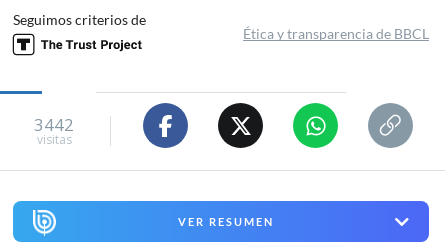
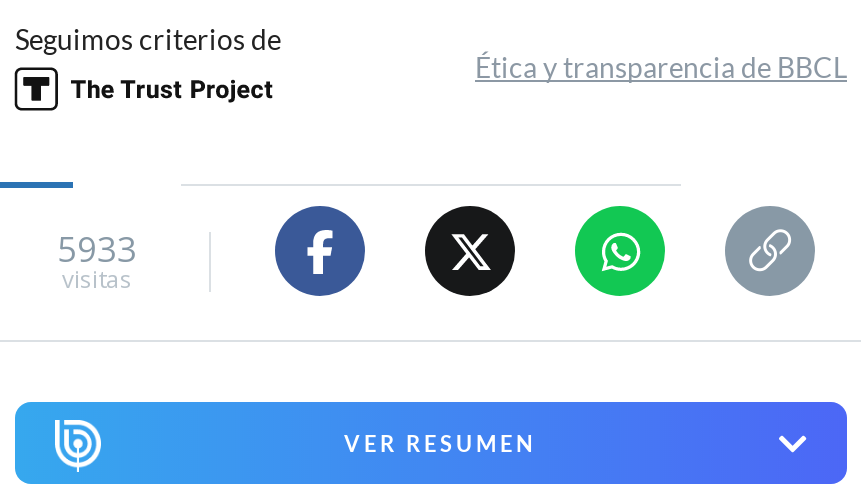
- 3442
+ 5933
